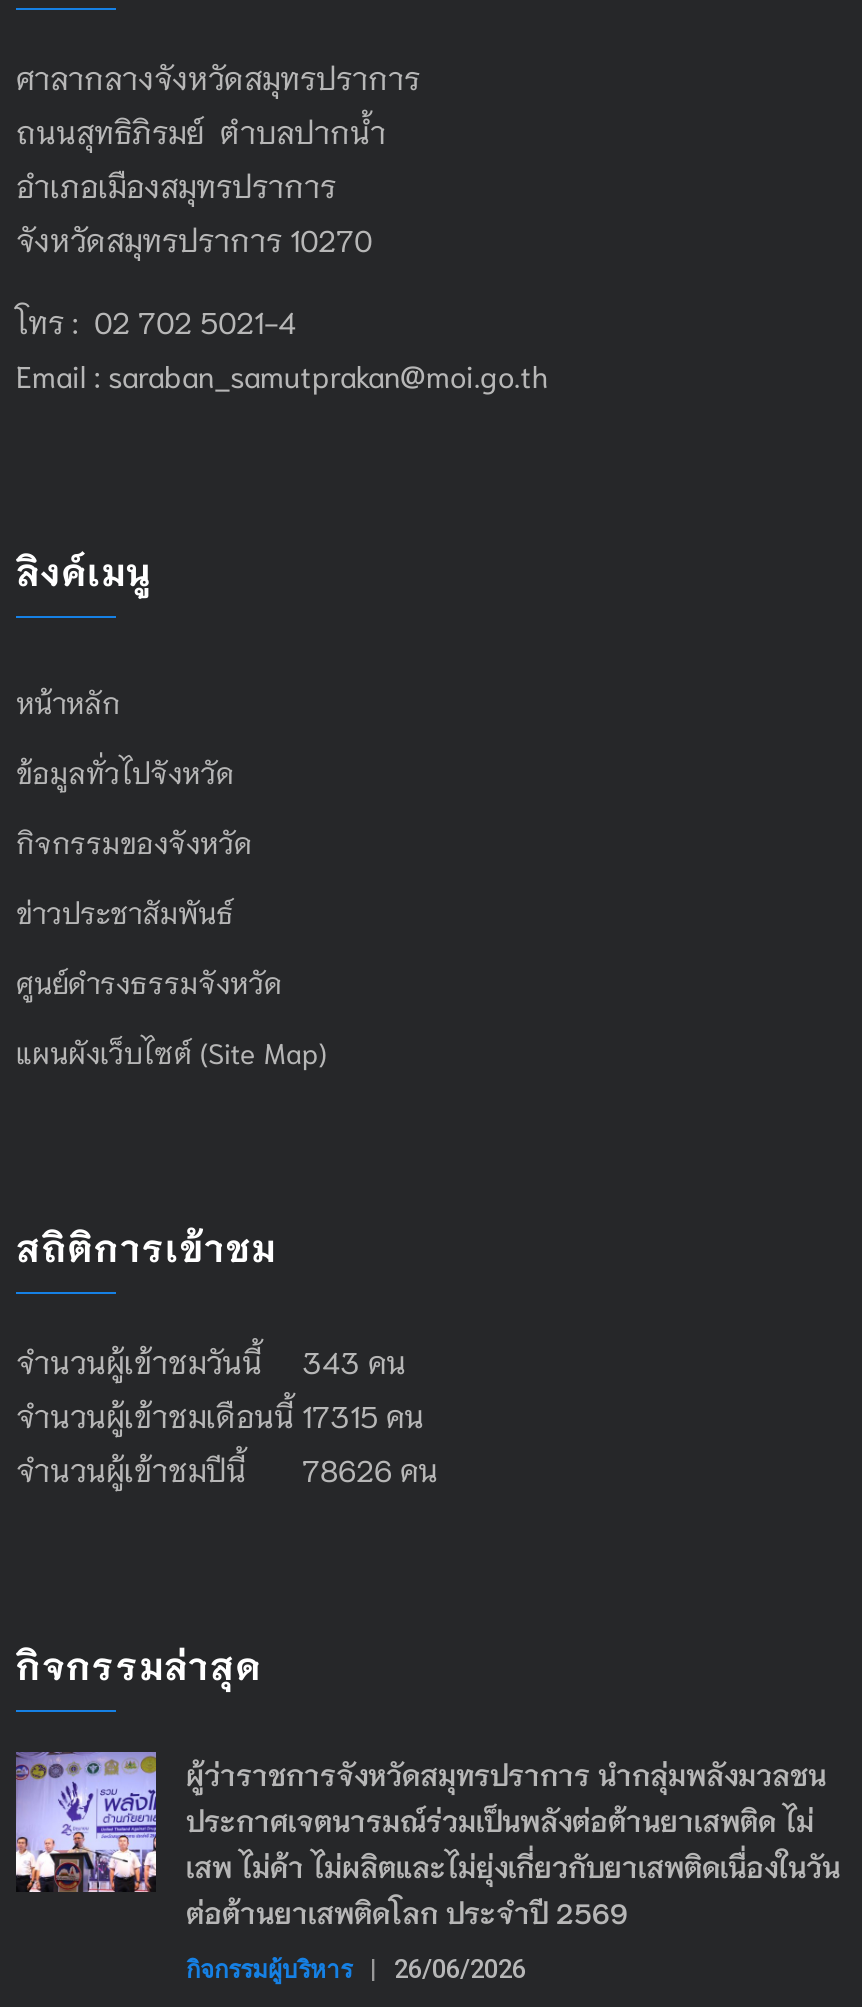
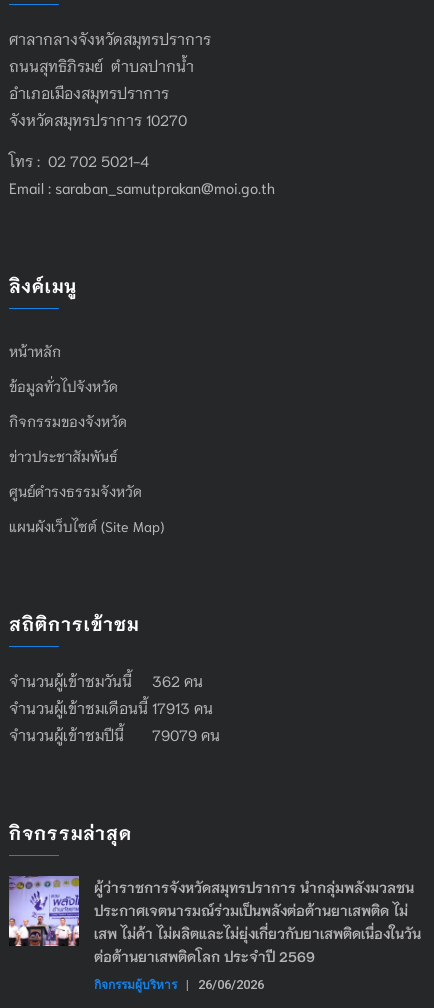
- จำนวนผู้เข้าชมวันนี้ 343 คน
+ จำนวนผู้เข้าชมวันนี้ 362 คน

- จำนวนผู้เข้าชมเดือนนี้ 17315 คน
+ จำนวนผู้เข้าชมเดือนนี้ 17913 คน

- จำนวนผู้เข้าชมปีนี้ 78626 คน
+ จำนวนผู้เข้าชมปีนี้ 79079 คน
